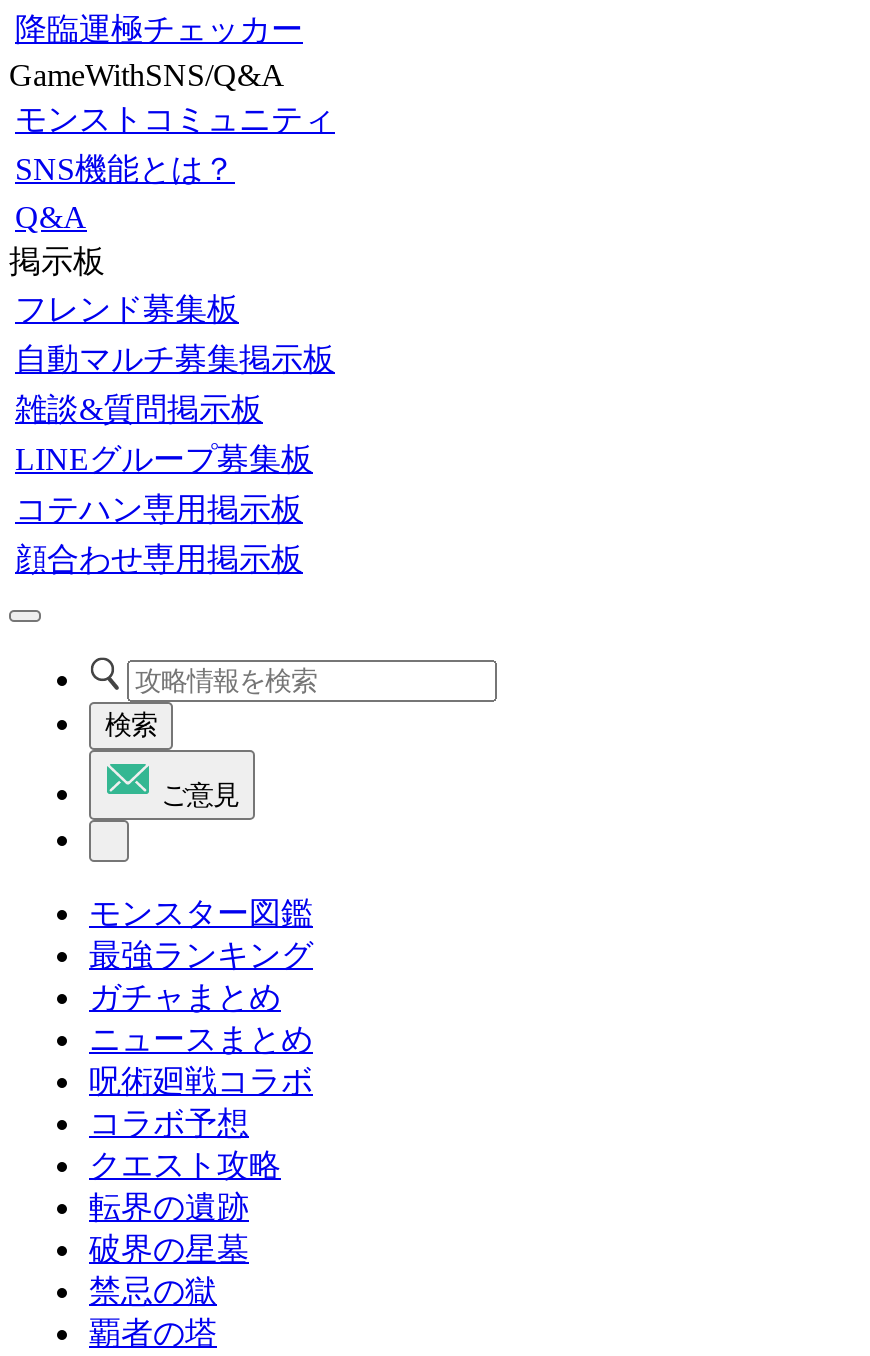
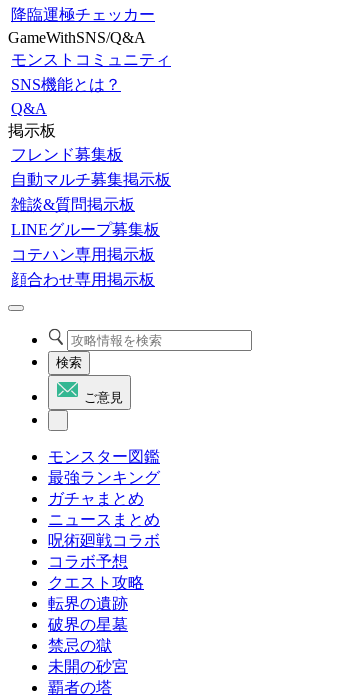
+ 未開の砂宮
